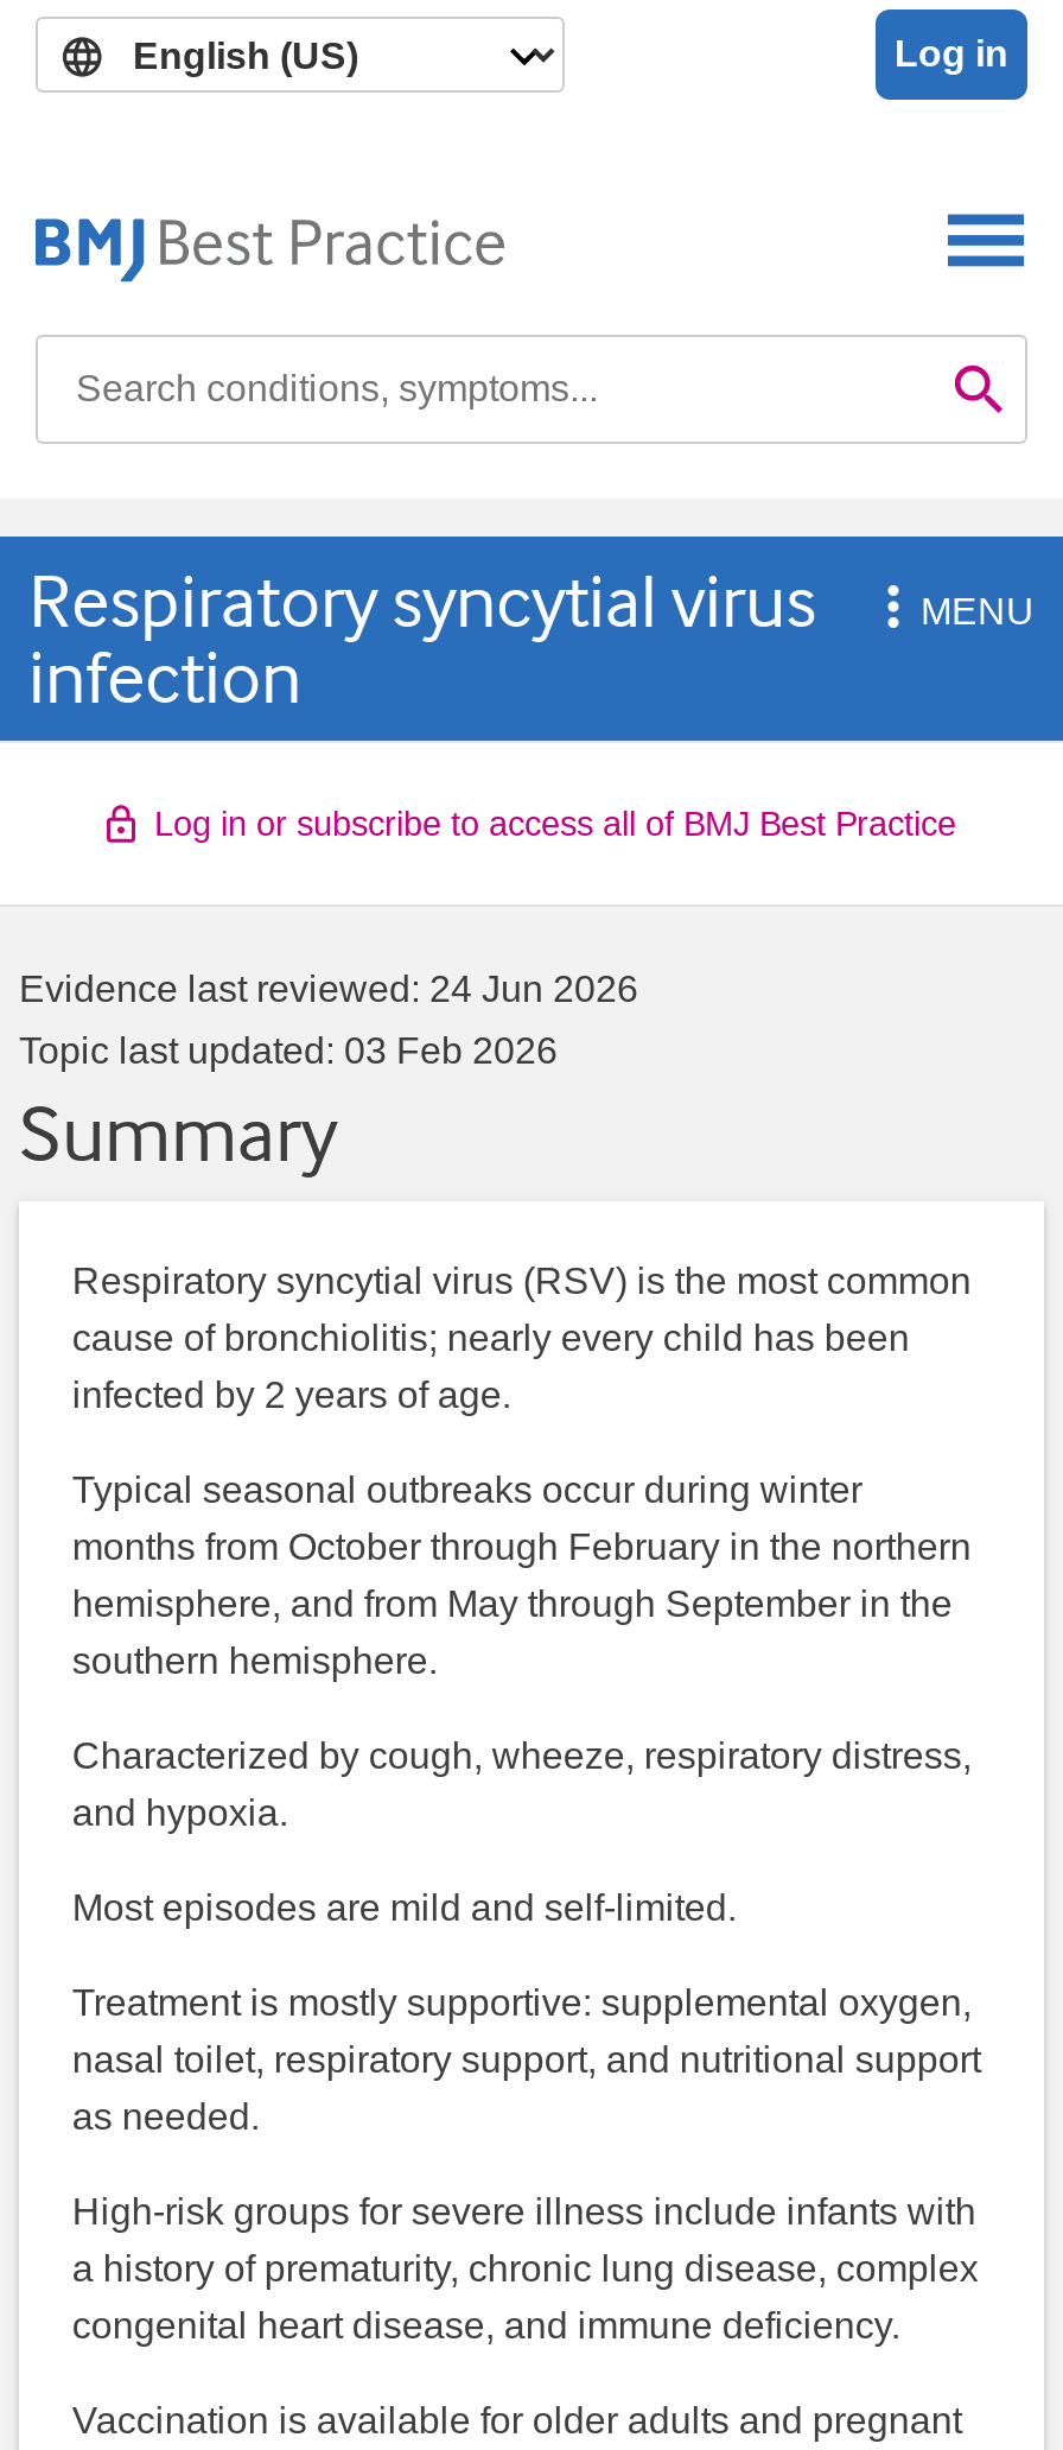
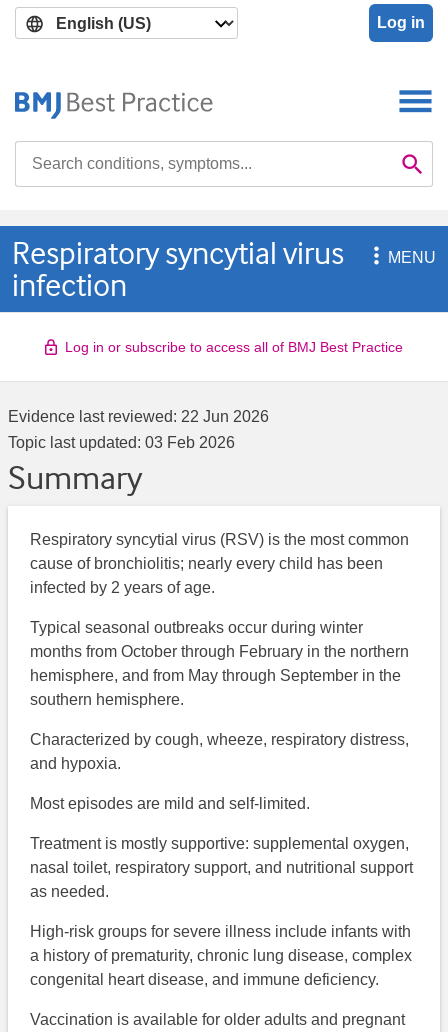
- Evidence last reviewed: 24 Jun 2026
+ Evidence last reviewed: 22 Jun 2026
